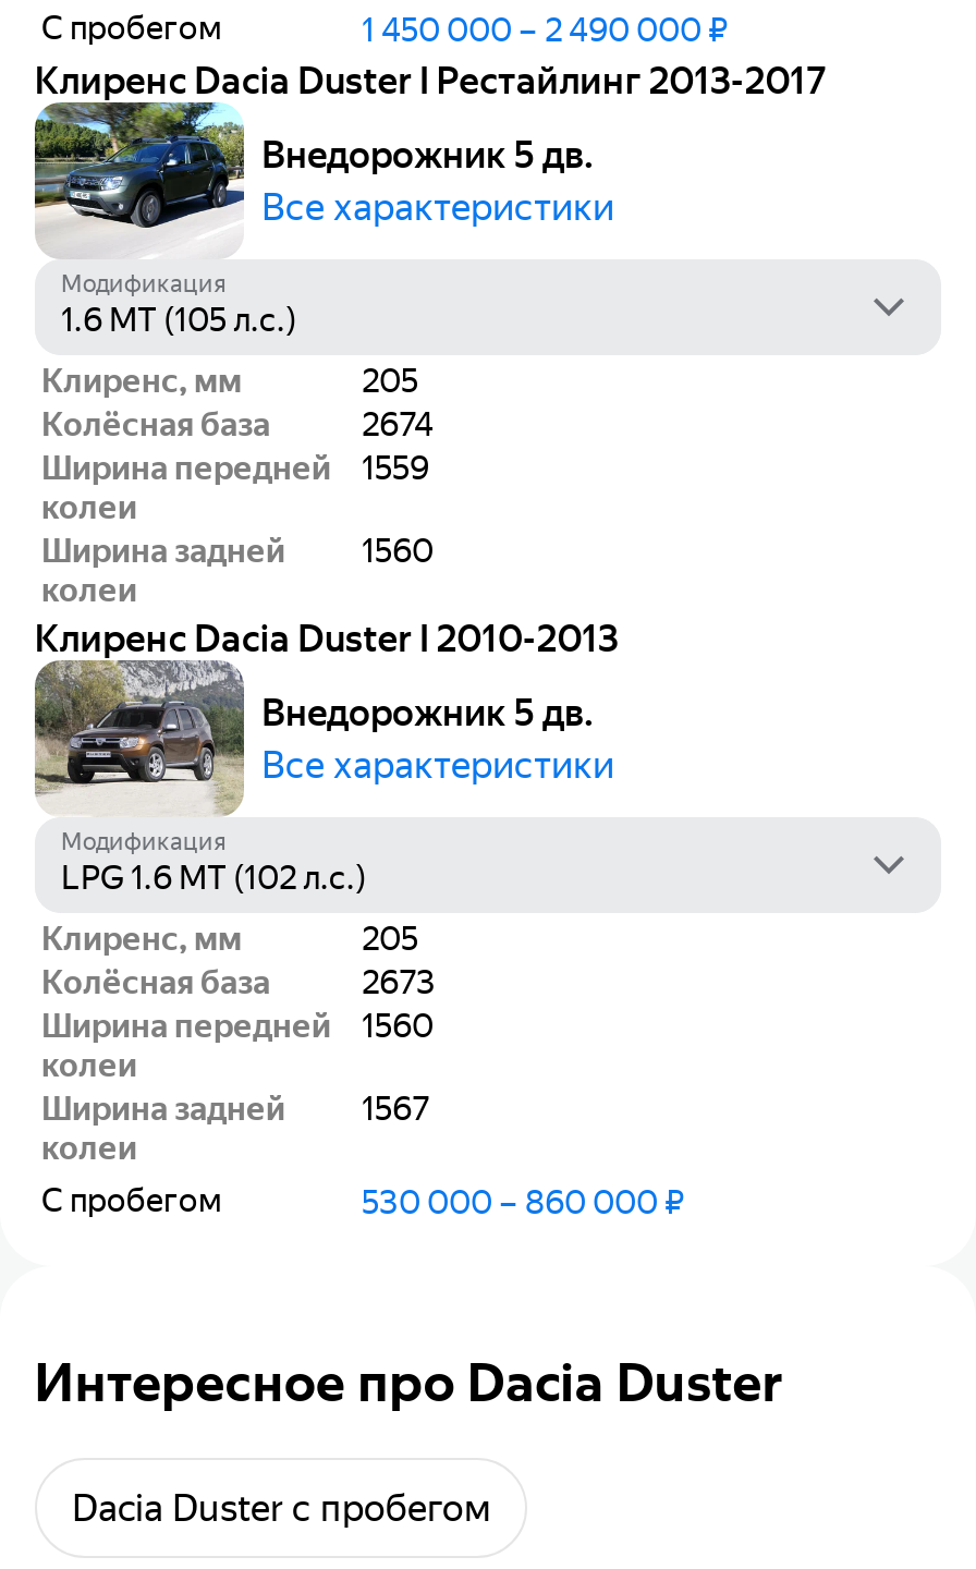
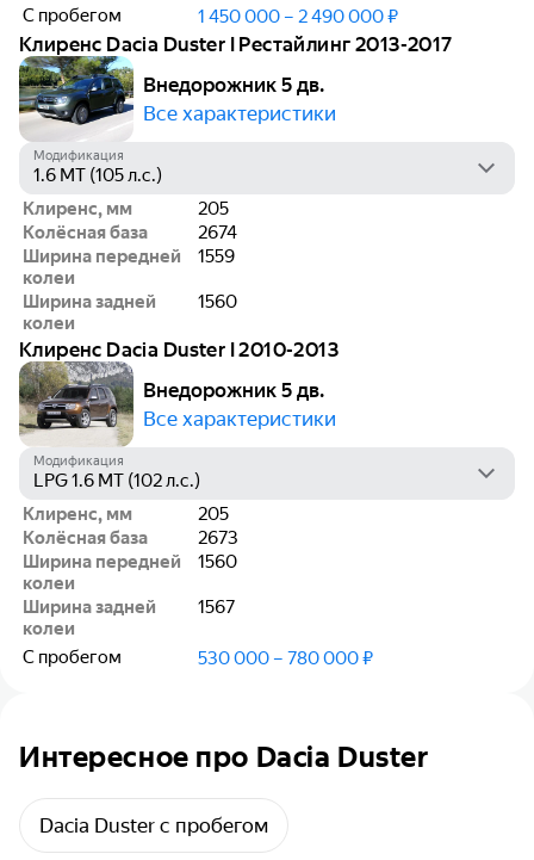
- 530 000 – 860 000 ₽
+ 530 000 – 780 000 ₽
